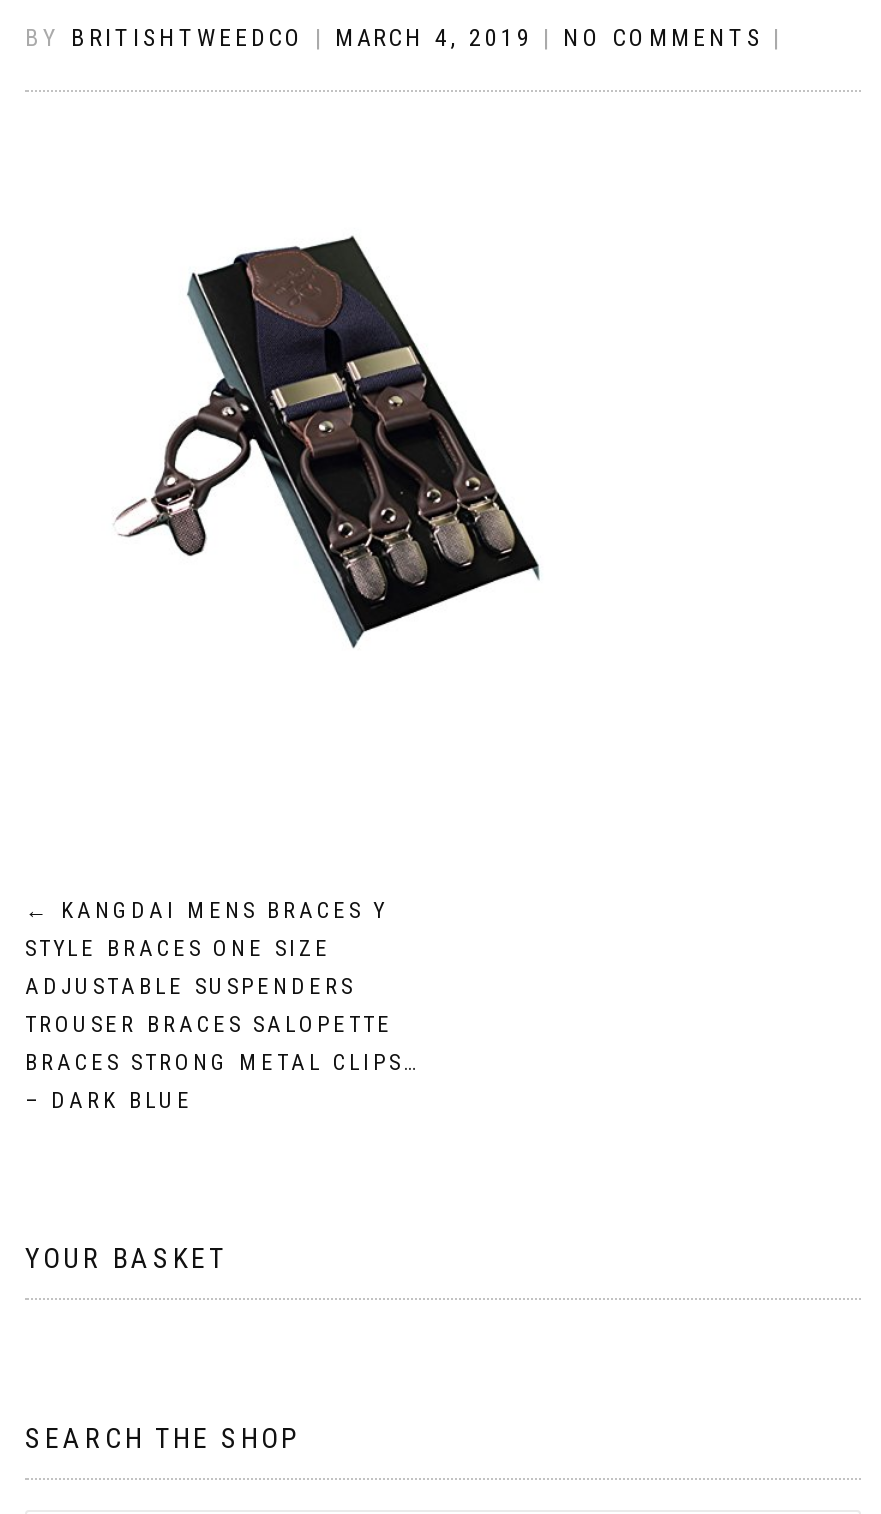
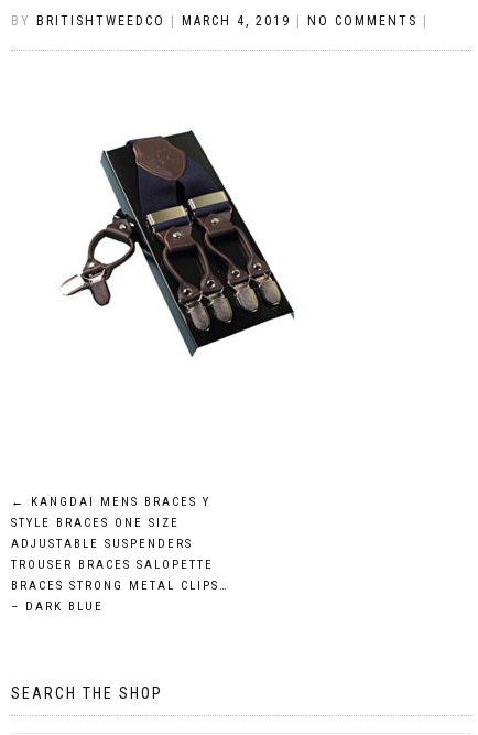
- YOUR BASKET
